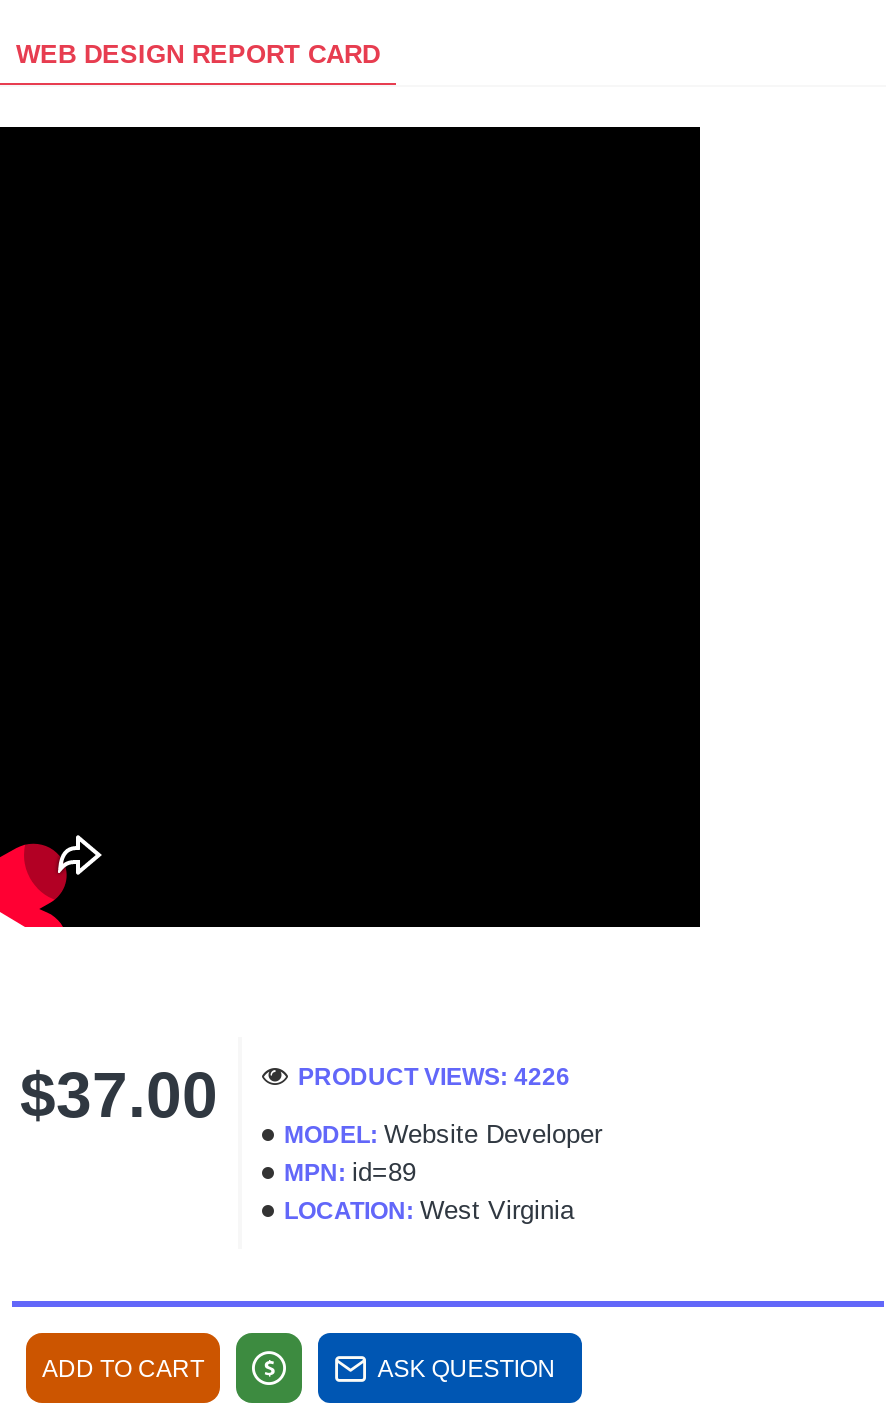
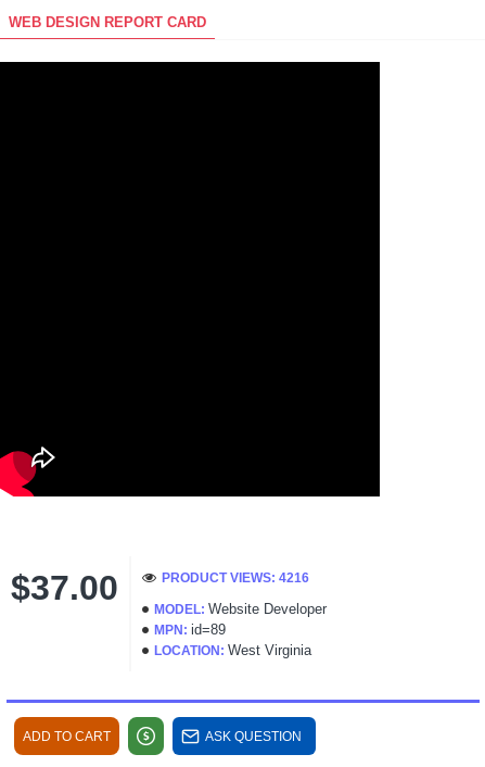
- PRODUCT VIEWS: 4226
+ PRODUCT VIEWS: 4216
